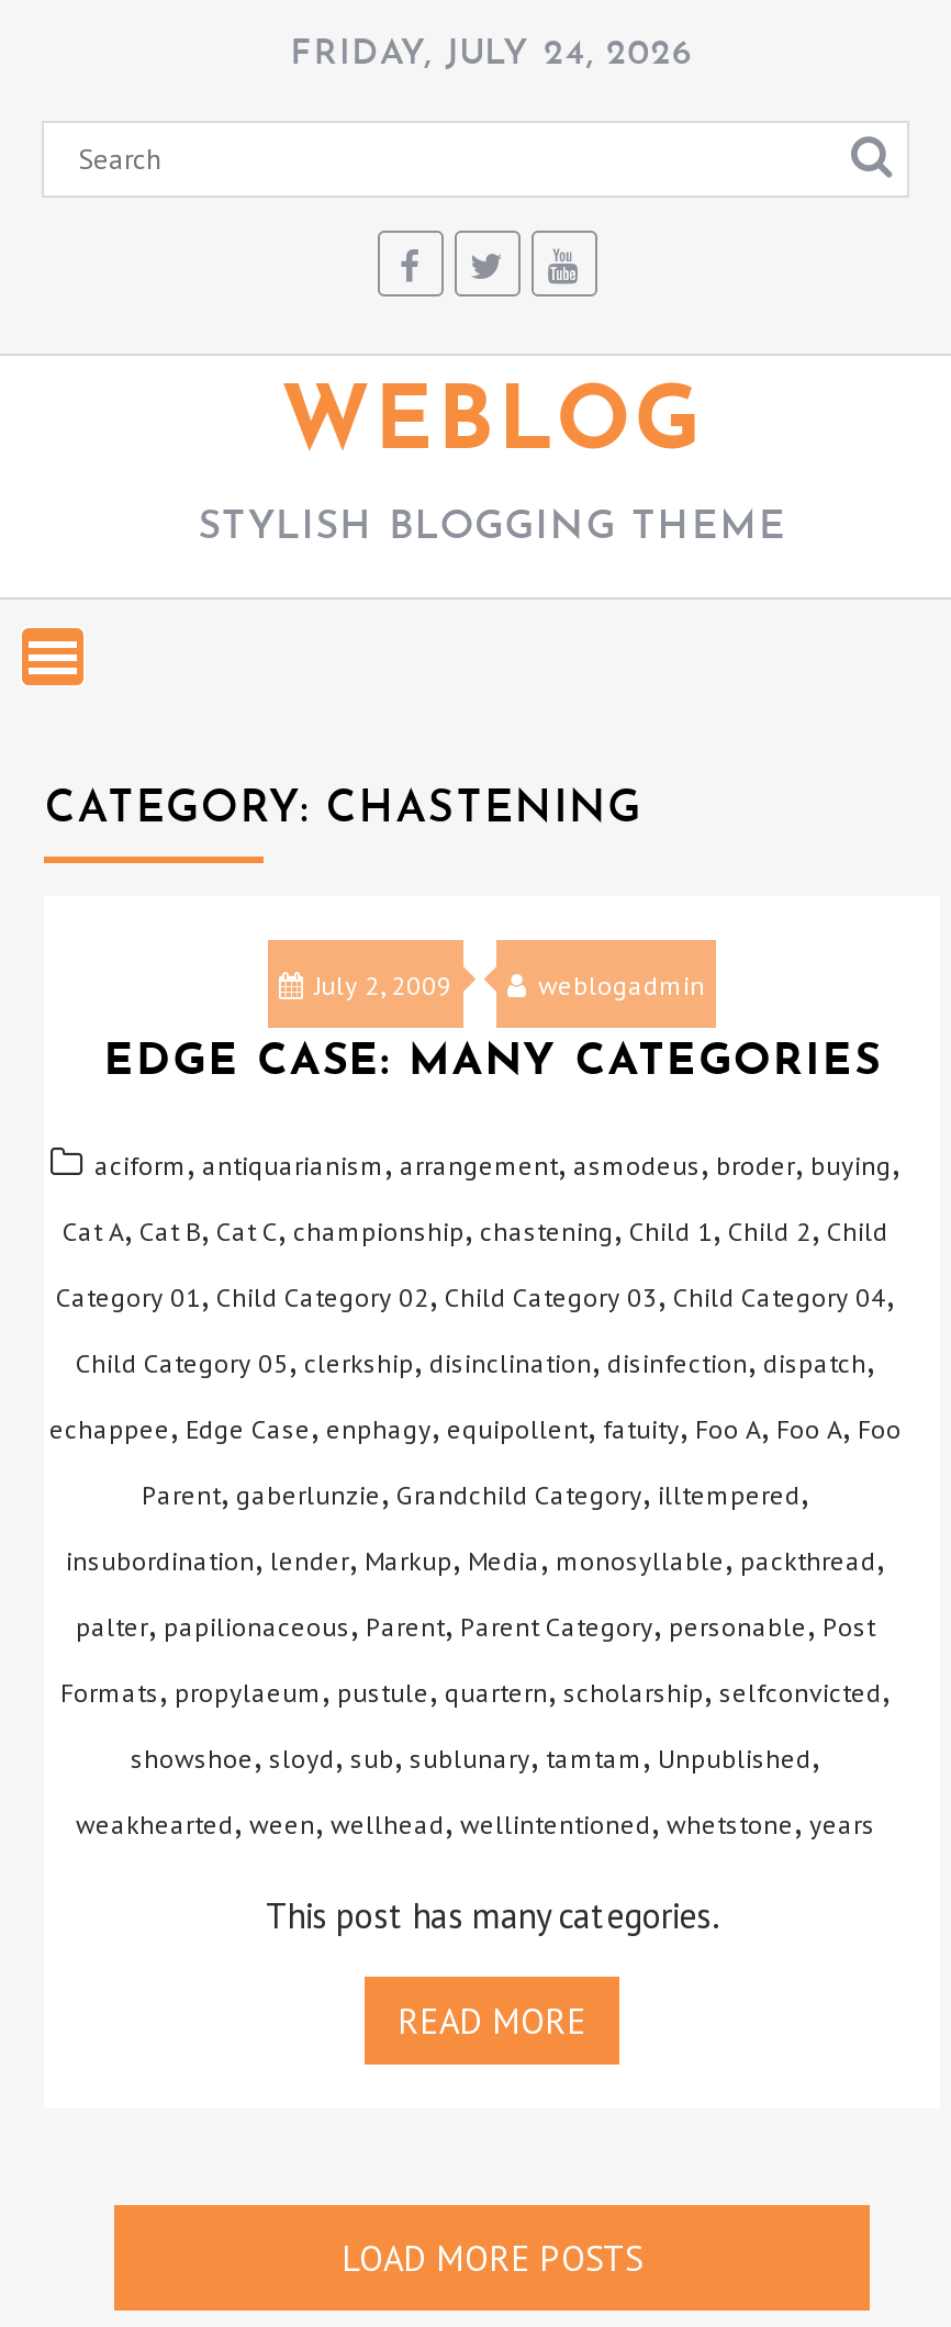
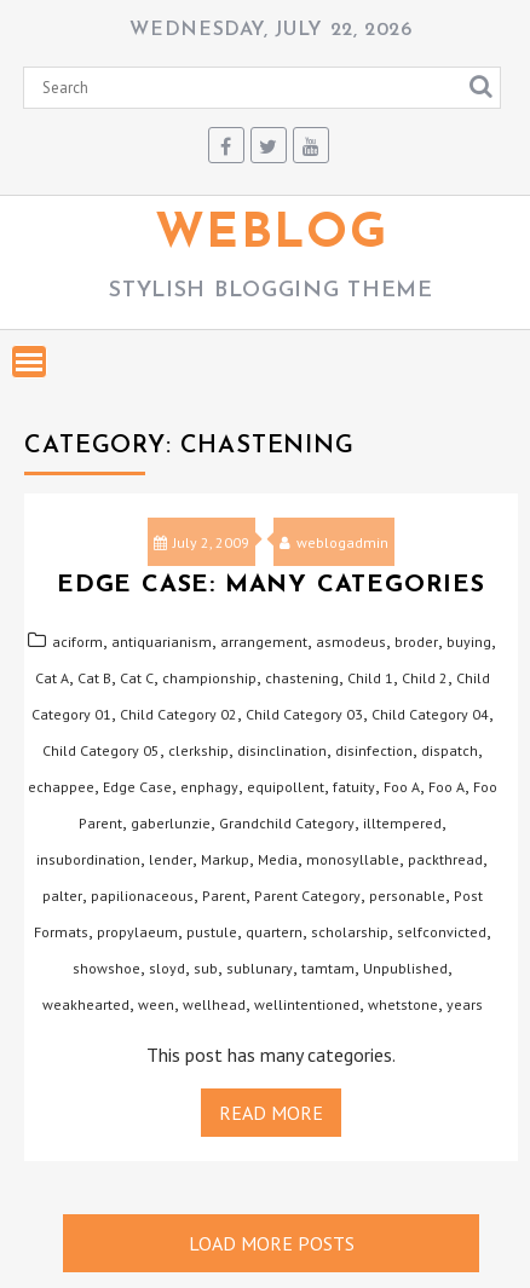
- FRIDAY, JULY 24, 2026
+ WEDNESDAY, JULY 22, 2026
